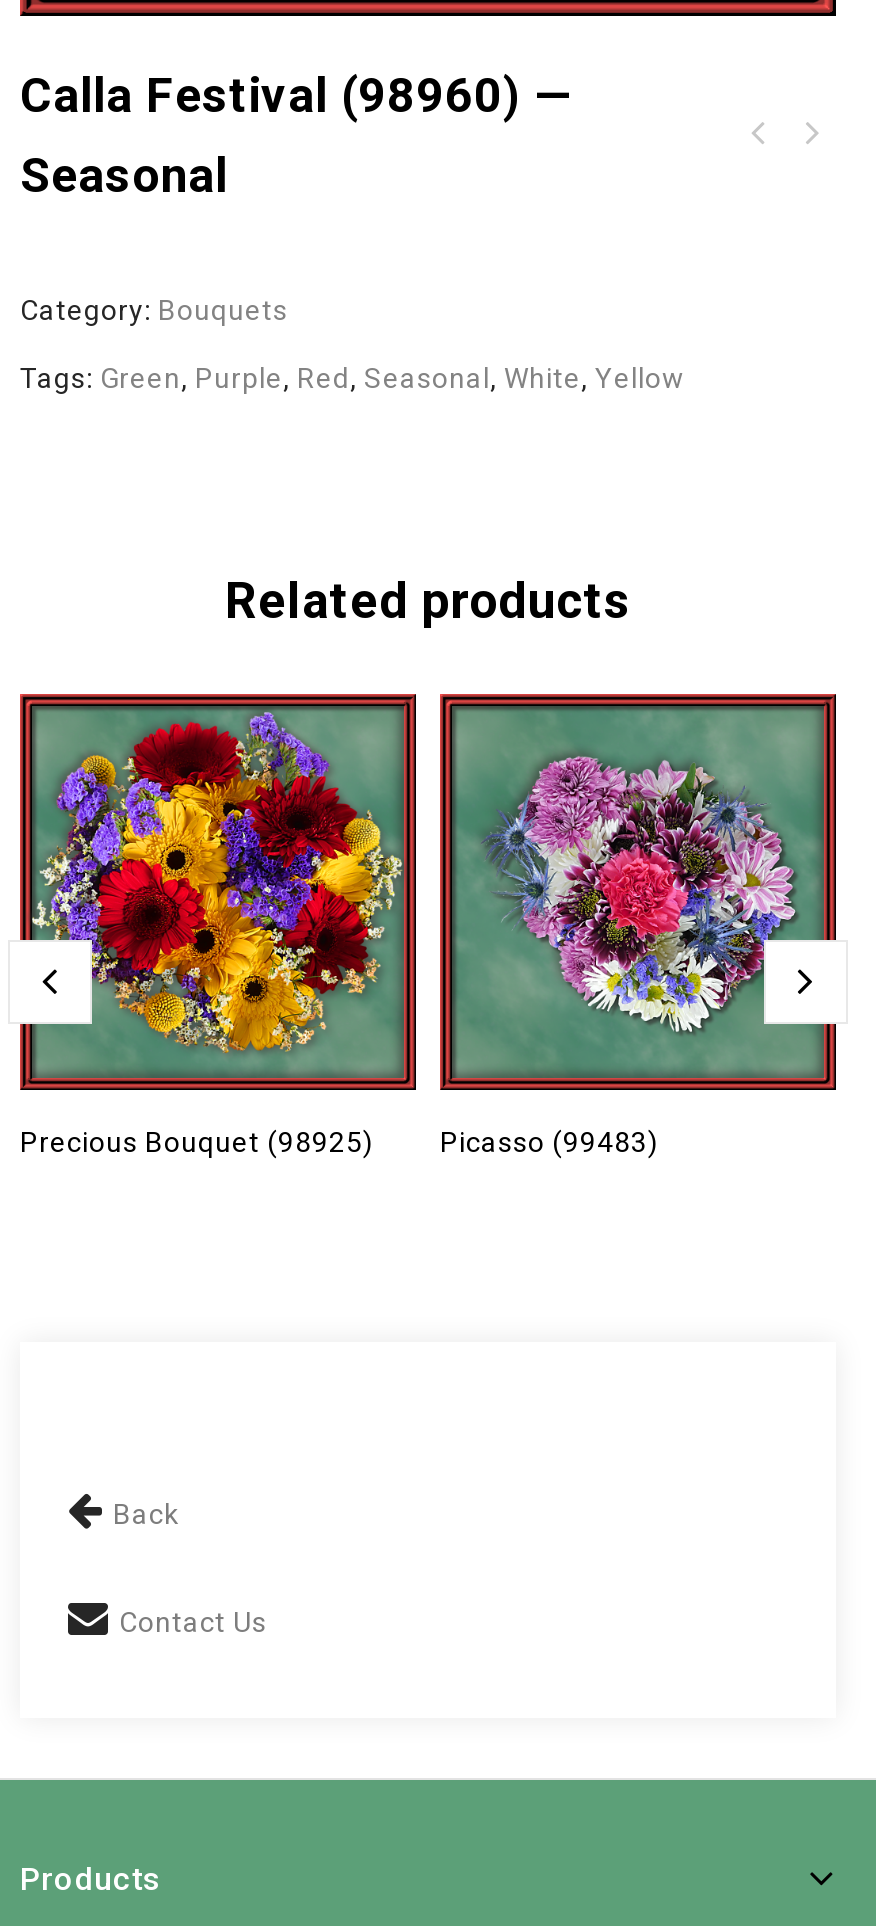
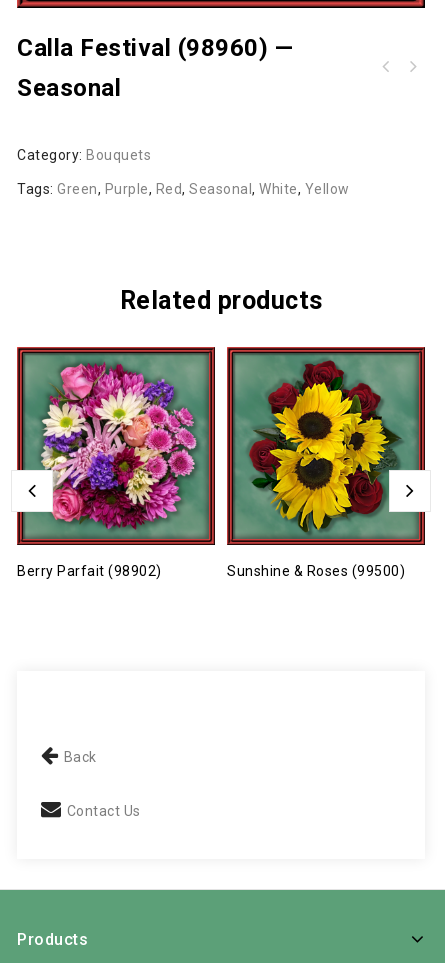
- [image]
- Precious Bouquet (98925)
- Picasso (99483)
+ [image]
+ Berry Parfait (98902)
+ Sunshine & Roses (99500)

- [image]
+ [image]
